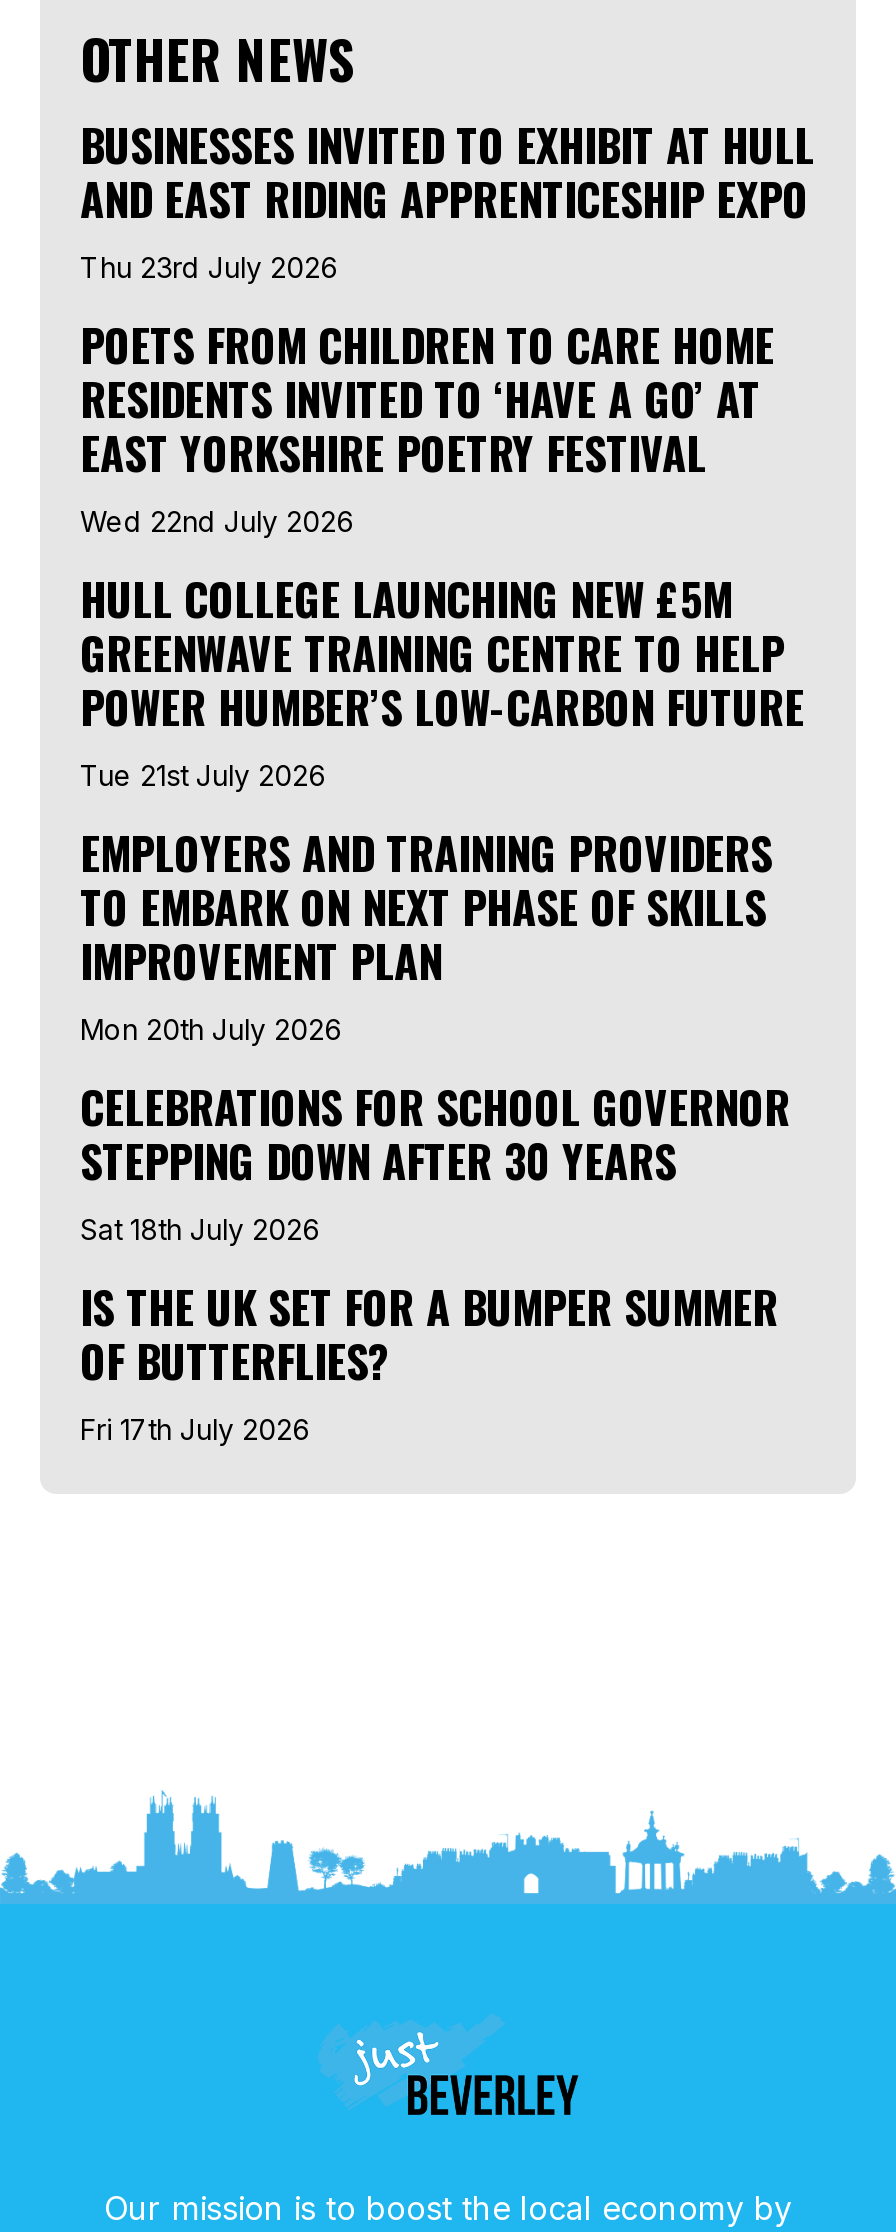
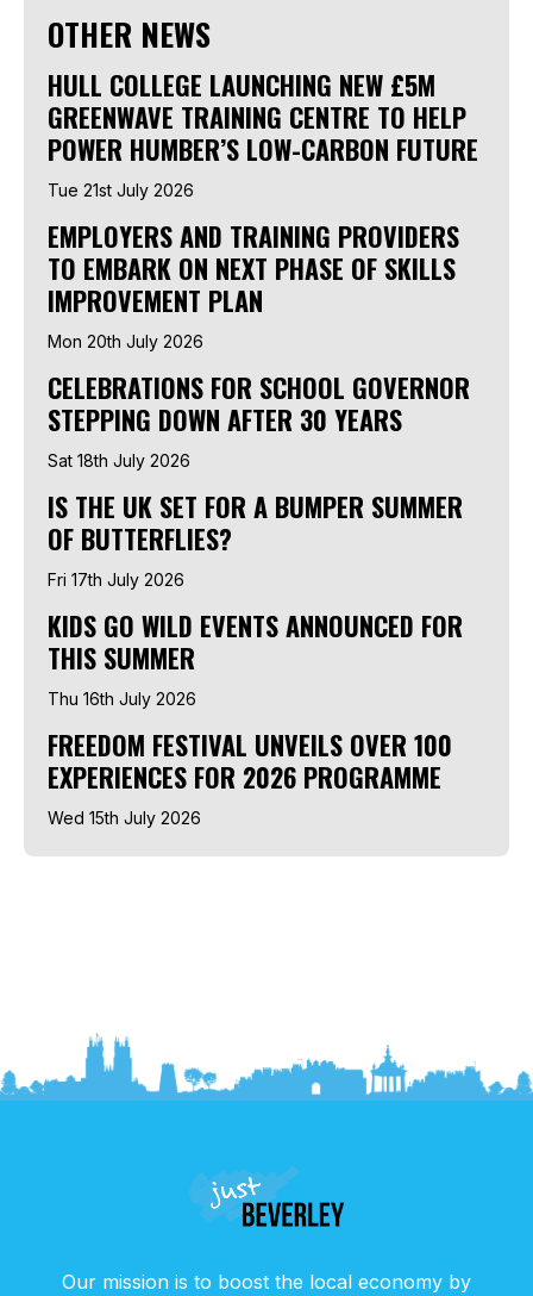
- BUSINESSES INVITED TO EXHIBIT AT HULL
- AND EAST RIDING APPRENTICESHIP EXPO
- Thu 23rd July 2026
- POETS FROM CHILDREN TO CARE HOME
- RESIDENTS INVITED TO ‘HAVE A GO’ AT
- EAST YORKSHIRE POETRY FESTIVAL
- Wed 22nd July 2026

moved up: HULL COLLEGE LAUNCHING NEW £5M | GREENWAVE TRAINING CENTRE TO HELP | POWER HUMBER’S LOW-CARBON FUTURE | ... | OF BUTTERFLIES? | Fri 17th July 2026

+ KIDS GO WILD EVENTS ANNOUNCED FOR
+ THIS SUMMER
+ Thu 16th July 2026
+ FREEDOM FESTIVAL UNVEILS OVER 100
+ EXPERIENCES FOR 2026 PROGRAMME
+ Wed 15th July 2026
